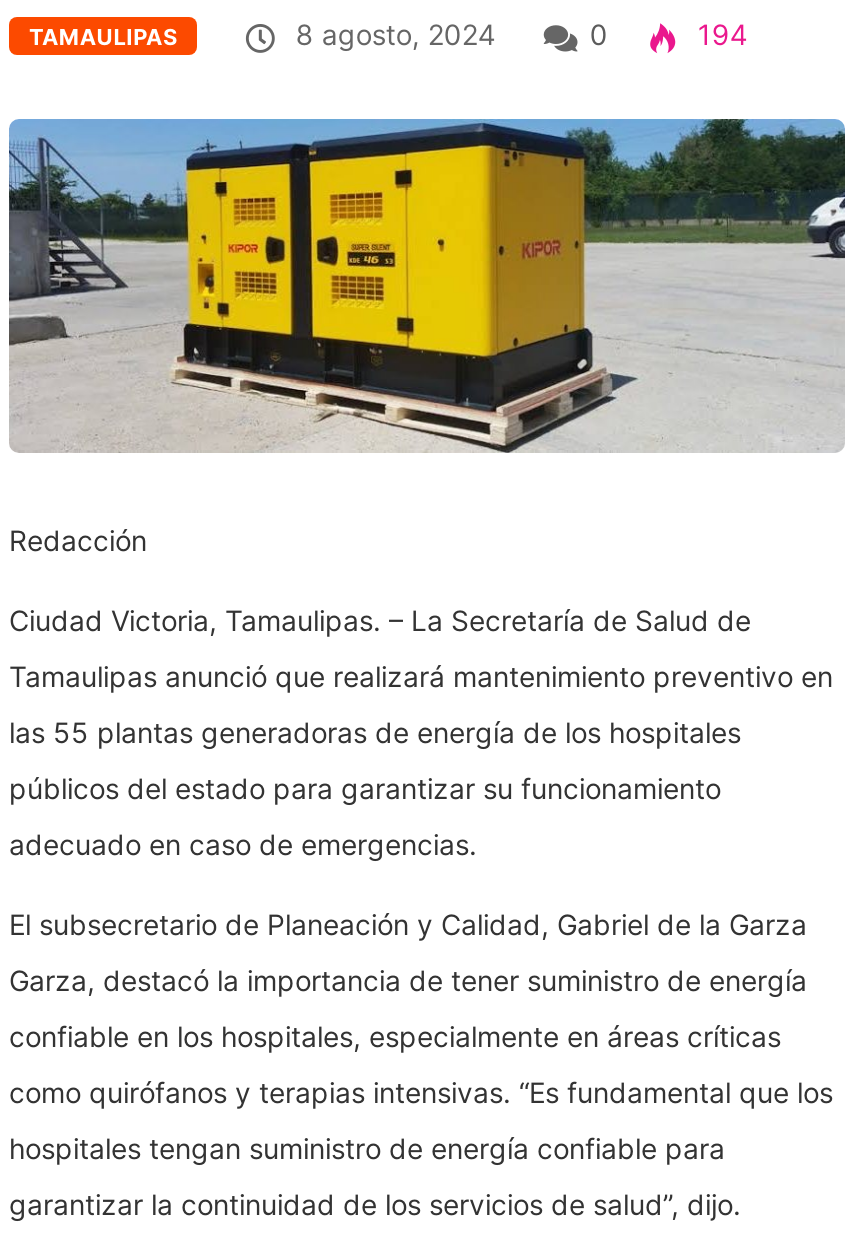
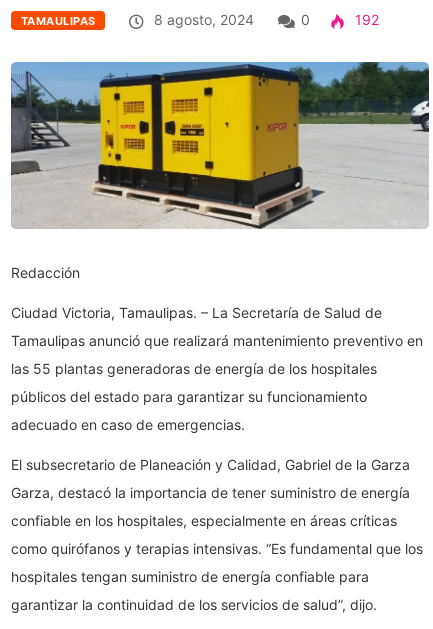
- 194
+ 192
